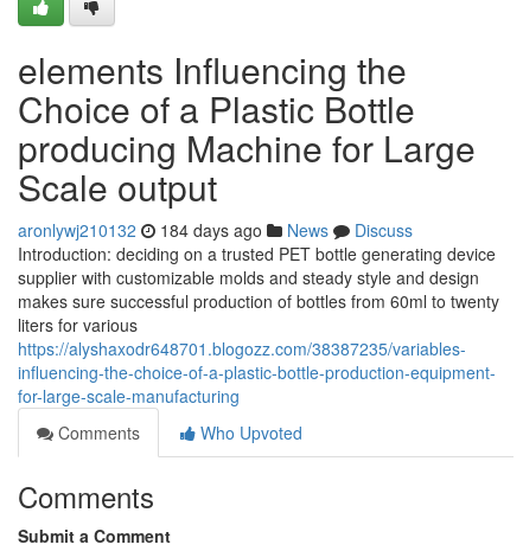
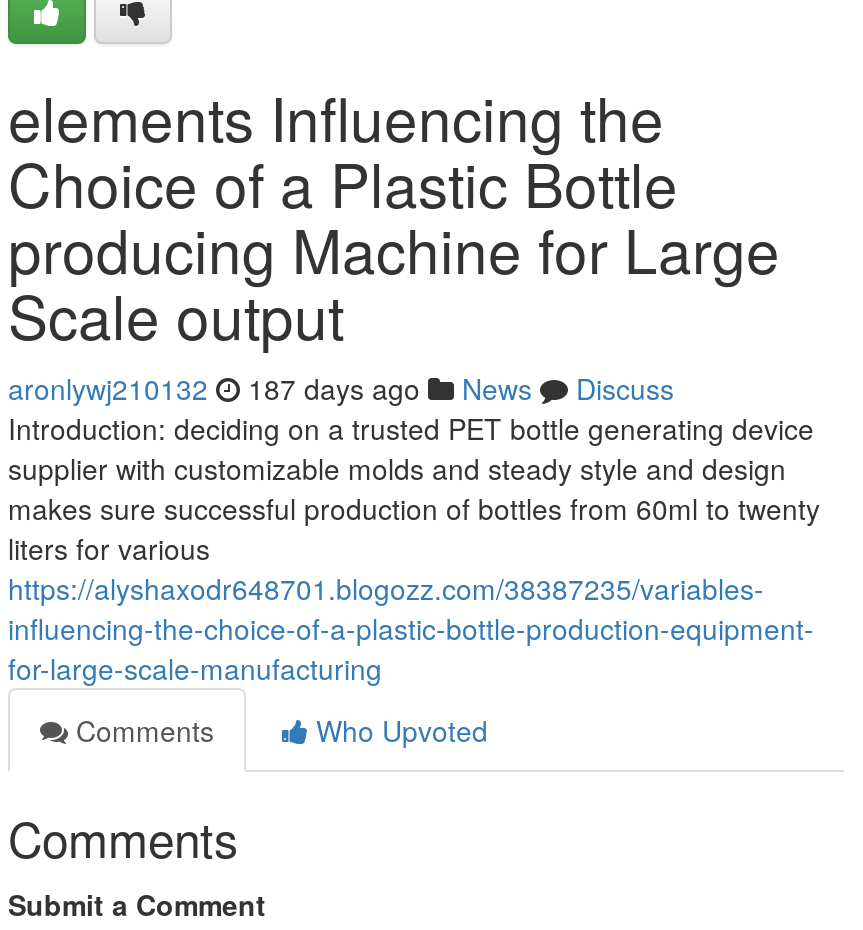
- aronlywj210132 184 days ago News Discuss
+ aronlywj210132 187 days ago News Discuss
